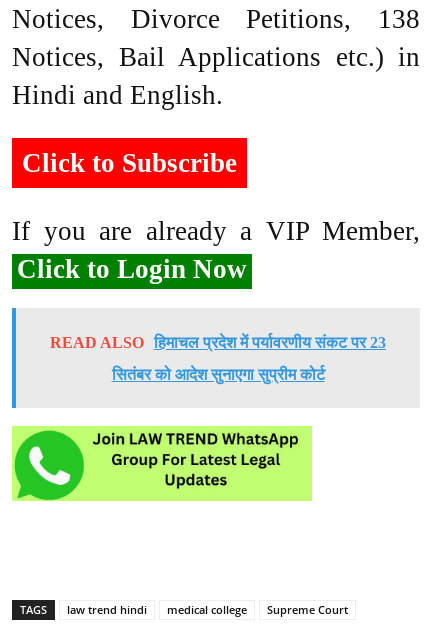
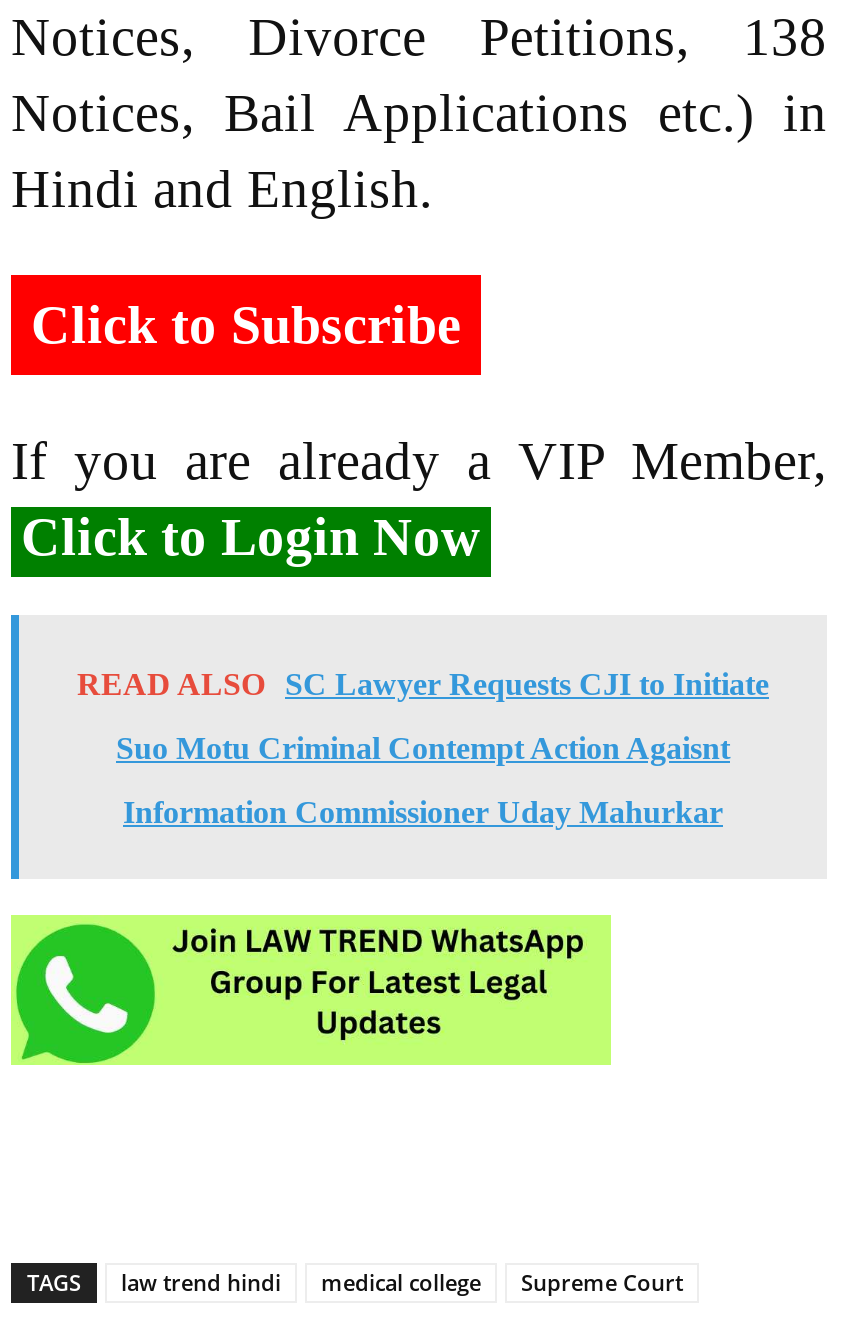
- READ ALSO हिमाचल प्रदेश में पर्यावरणीय संकट पर 23
- सितंबर को आदेश सुनाएगा सुप्रीम कोर्ट
+ READ ALSO SC Lawyer Requests CJI to Initiate
+ Suo Motu Criminal Contempt Action Agaisnt
+ Information Commissioner Uday Mahurkar
